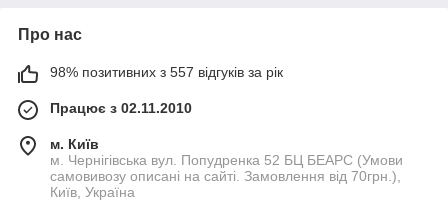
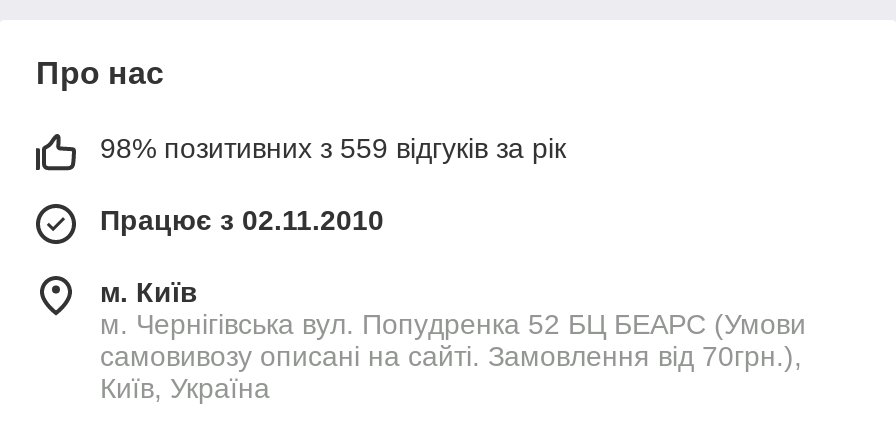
- 98% позитивних з 557 відгуків за рік
+ 98% позитивних з 559 відгуків за рік
